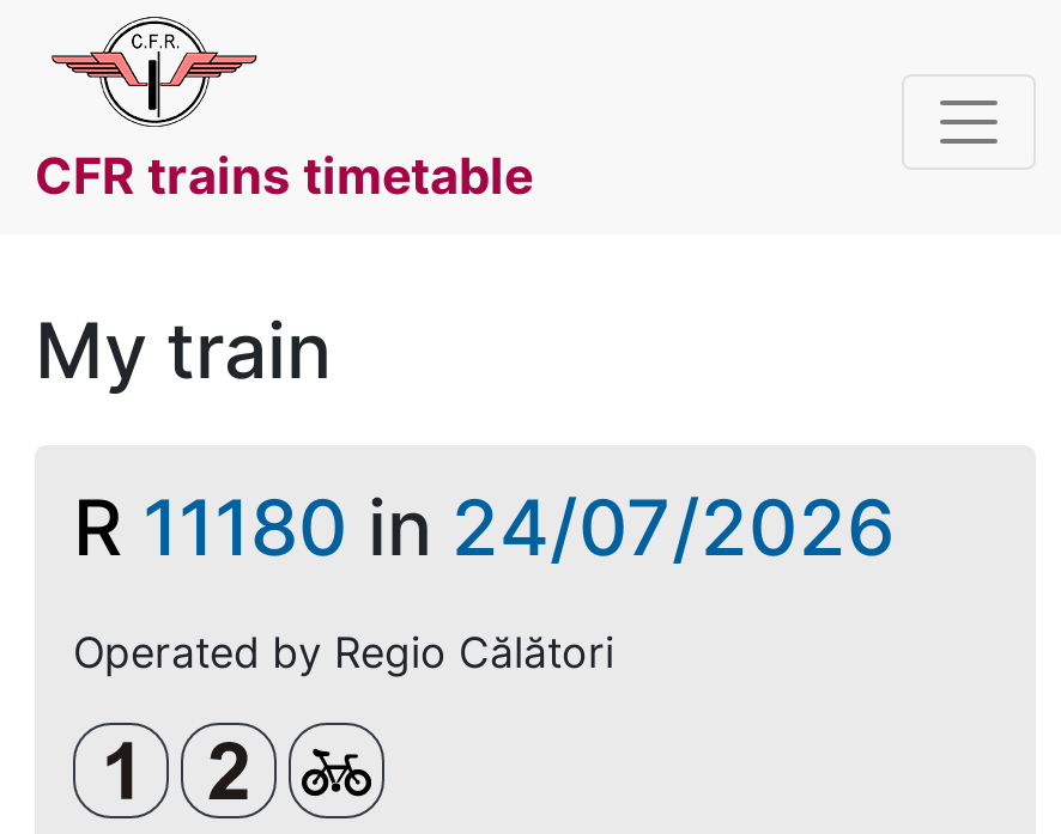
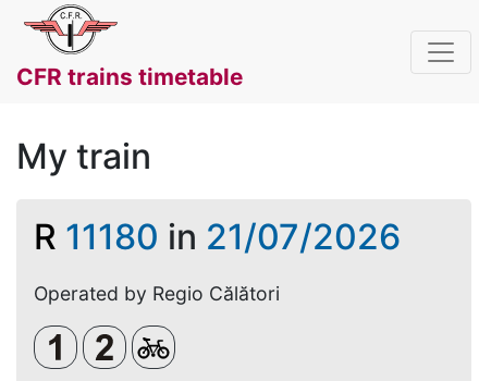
- R 11180 in 24/07/2026
+ R 11180 in 21/07/2026
